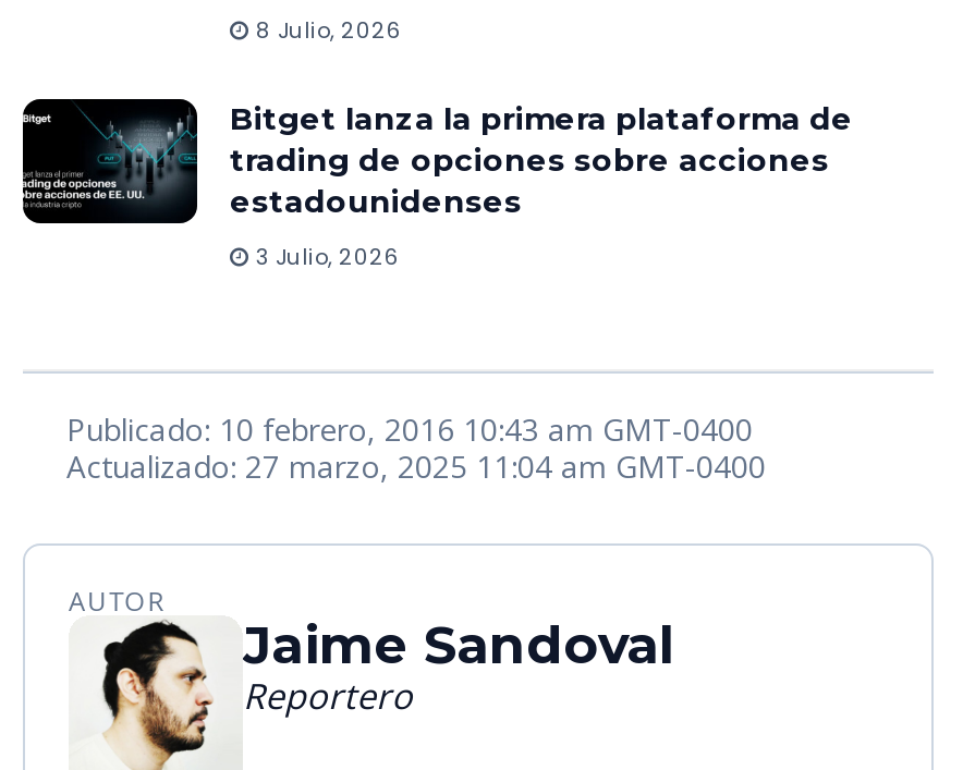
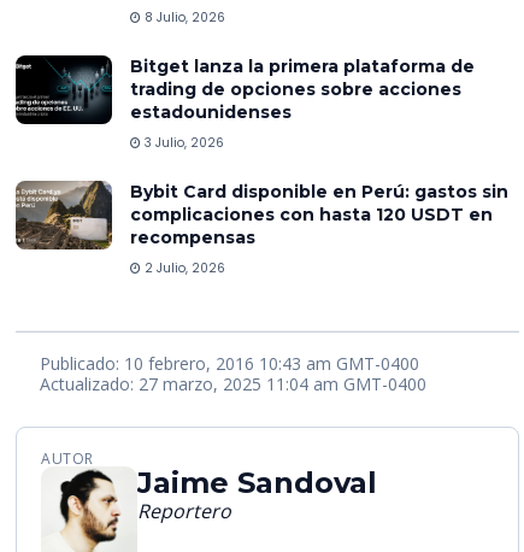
+ [image]
+ Bybit Card disponible en Perú: gastos sin
+ complicaciones con hasta 120 USDT en
+ recompensas
+ 2 Julio, 2026
